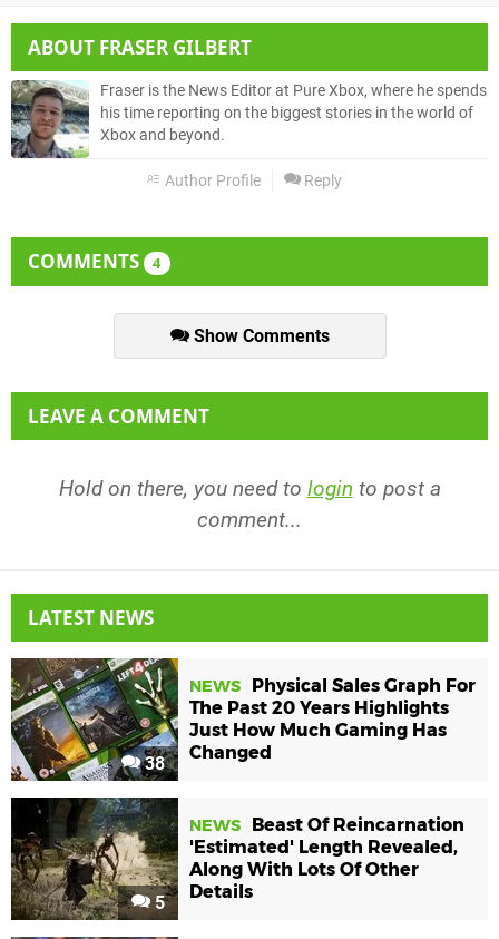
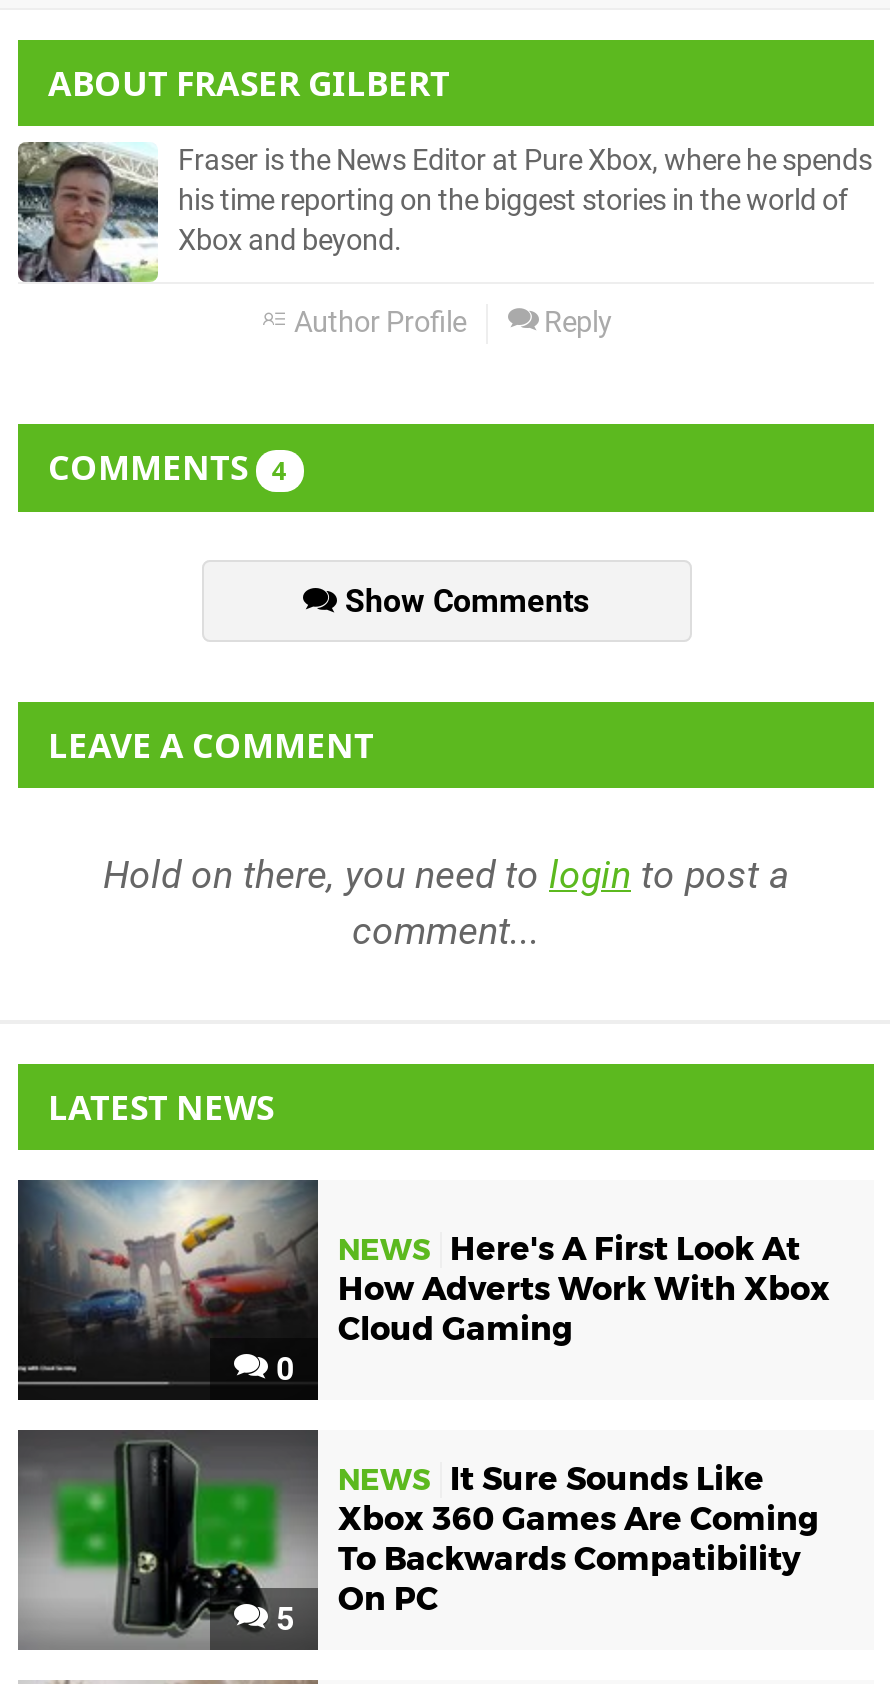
- [image]
- 38
+ [image]
+ 0

- NEWS Physical Sales Graph For
- The Past 20 Years Highlights
- Just How Much Gaming Has
- Changed
+ NEWS Here's A First Look At
+ How Adverts Work With Xbox
+ Cloud Gaming

- [image]
- NEWS Beast Of Reincarnation
- 'Estimated' Length Revealed,
- Along With Lots Of Other
- Details
+ [image]
+ NEWS It Sure Sounds Like
+ Xbox 360 Games Are Coming
+ To Backwards Compatibility
+ On PC
